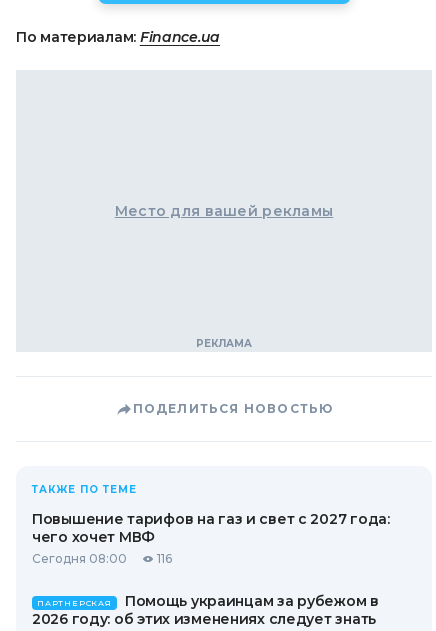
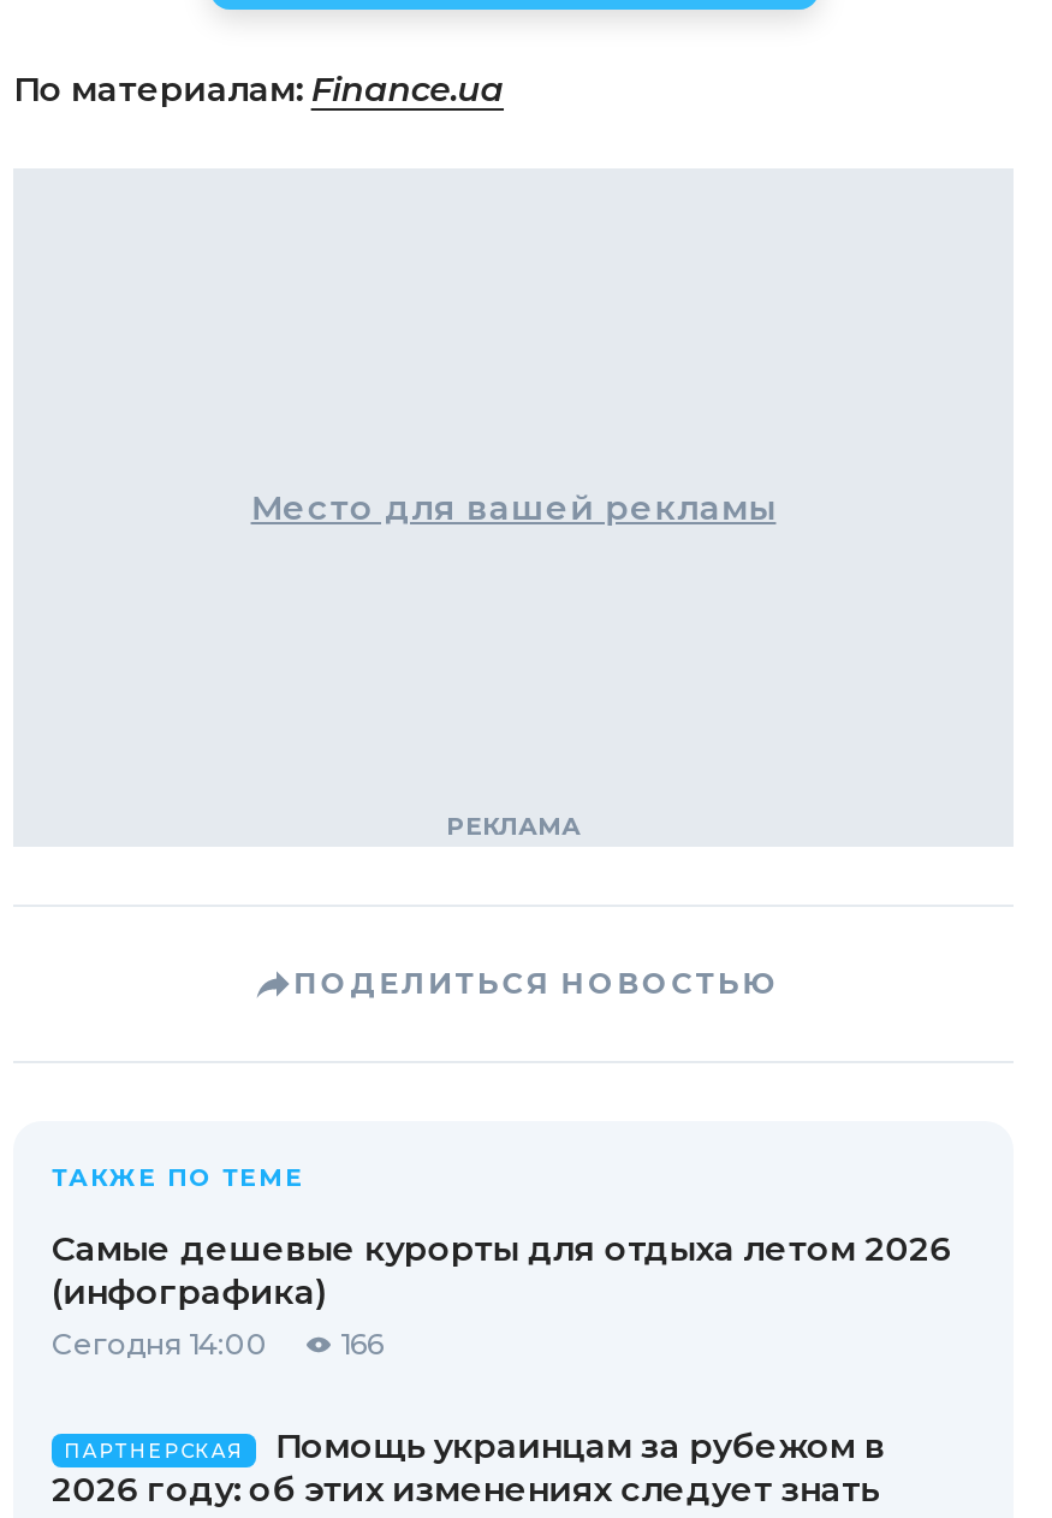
- Повышение тарифов на газ и свет с 2027 года:
- чего хочет МВФ
- Сегодня 08:00
- 116
+ Самые дешевые курорты для отдыха летом 2026
+ (инфографика)
+ Сегодня 14:00
+ 166
